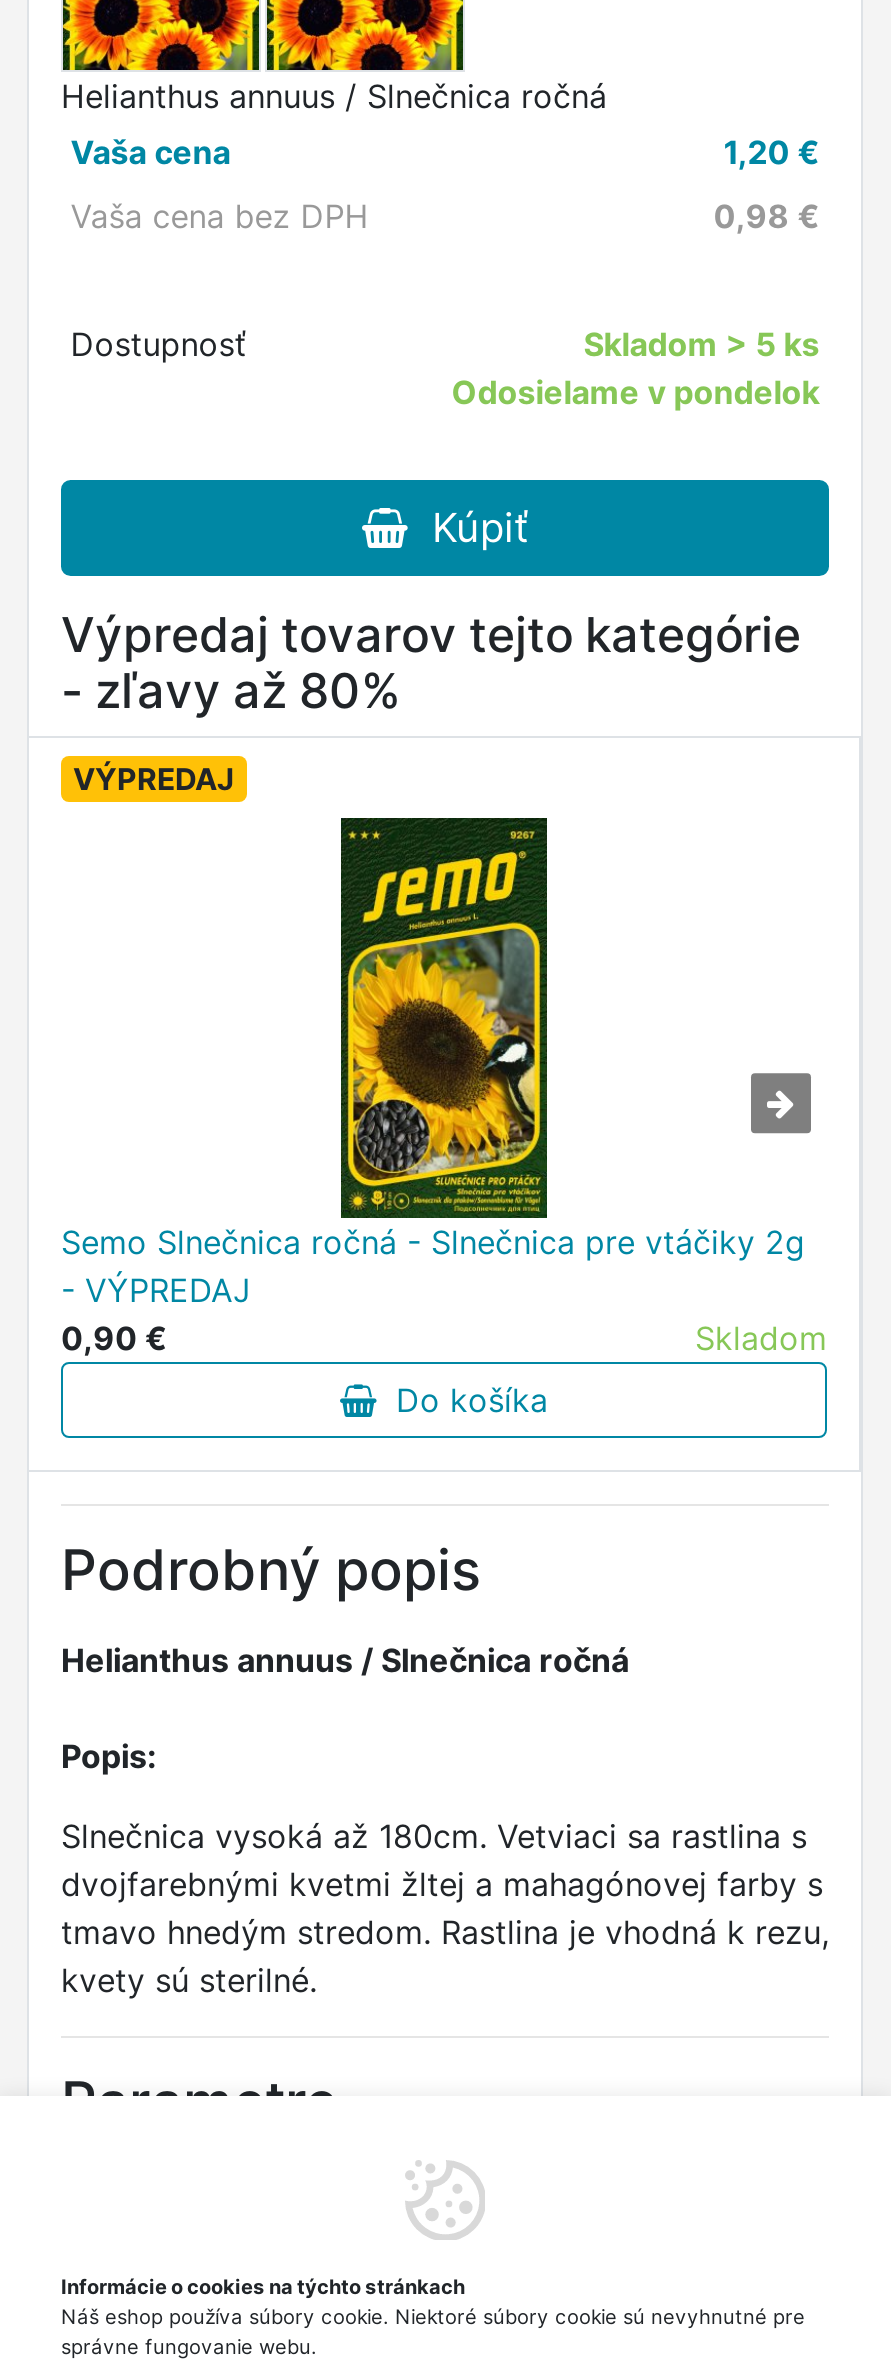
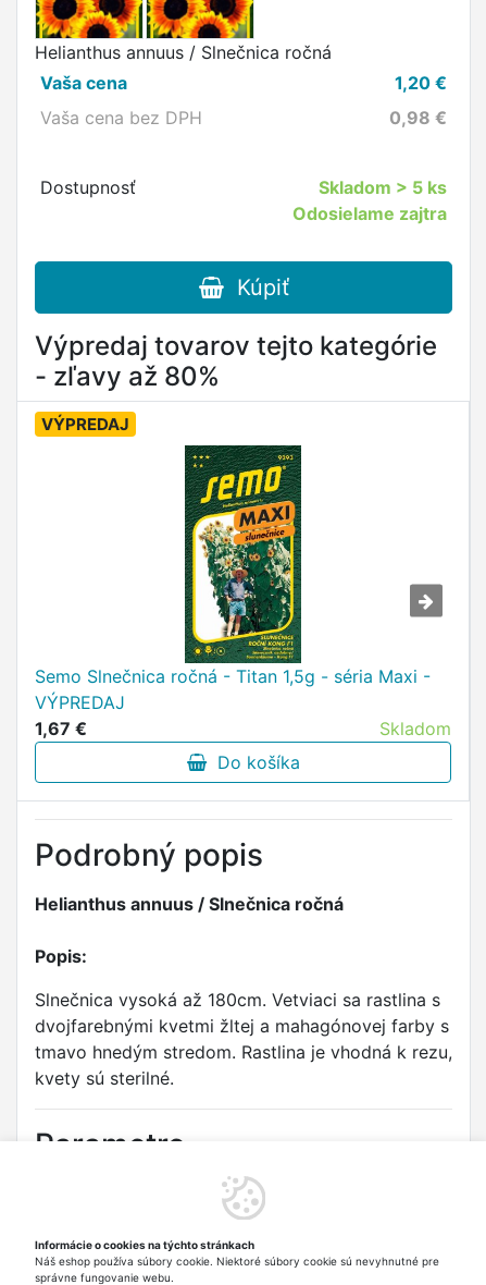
- Odosielame v pondelok
+ Odosielame zajtra

- [image]
- Semo Slnečnica ročná - Slnečnica pre vtáčiky 2g
- - VÝPREDAJ
- 0,90 €
+ [image]
+ Semo Slnečnica ročná - Titan 1,5g - séria Maxi -
+ VÝPREDAJ
+ 1,67 €
